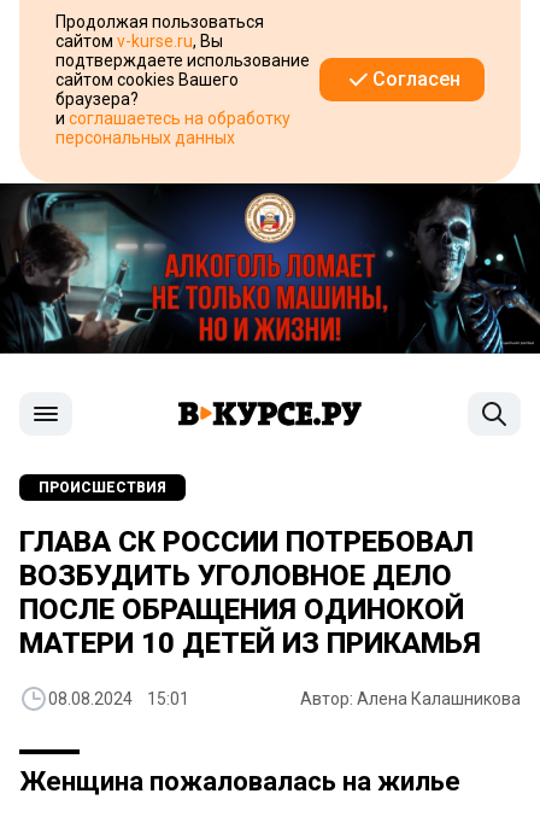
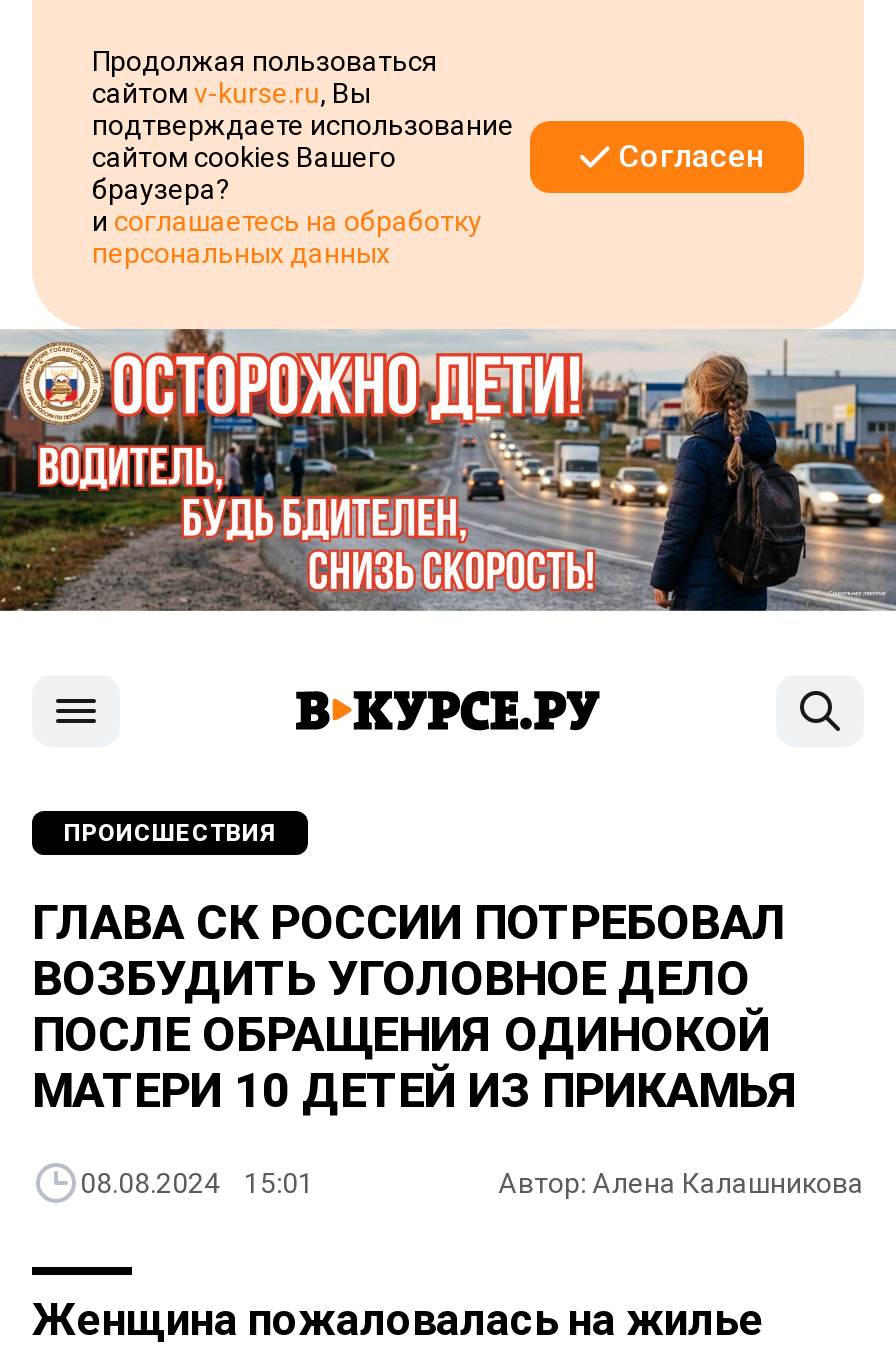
- [image]
+ [image]
